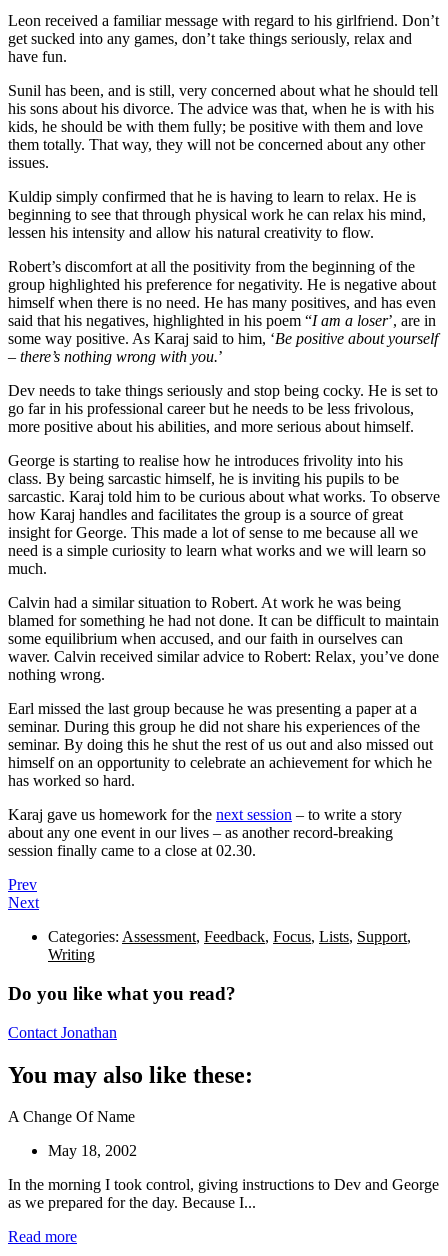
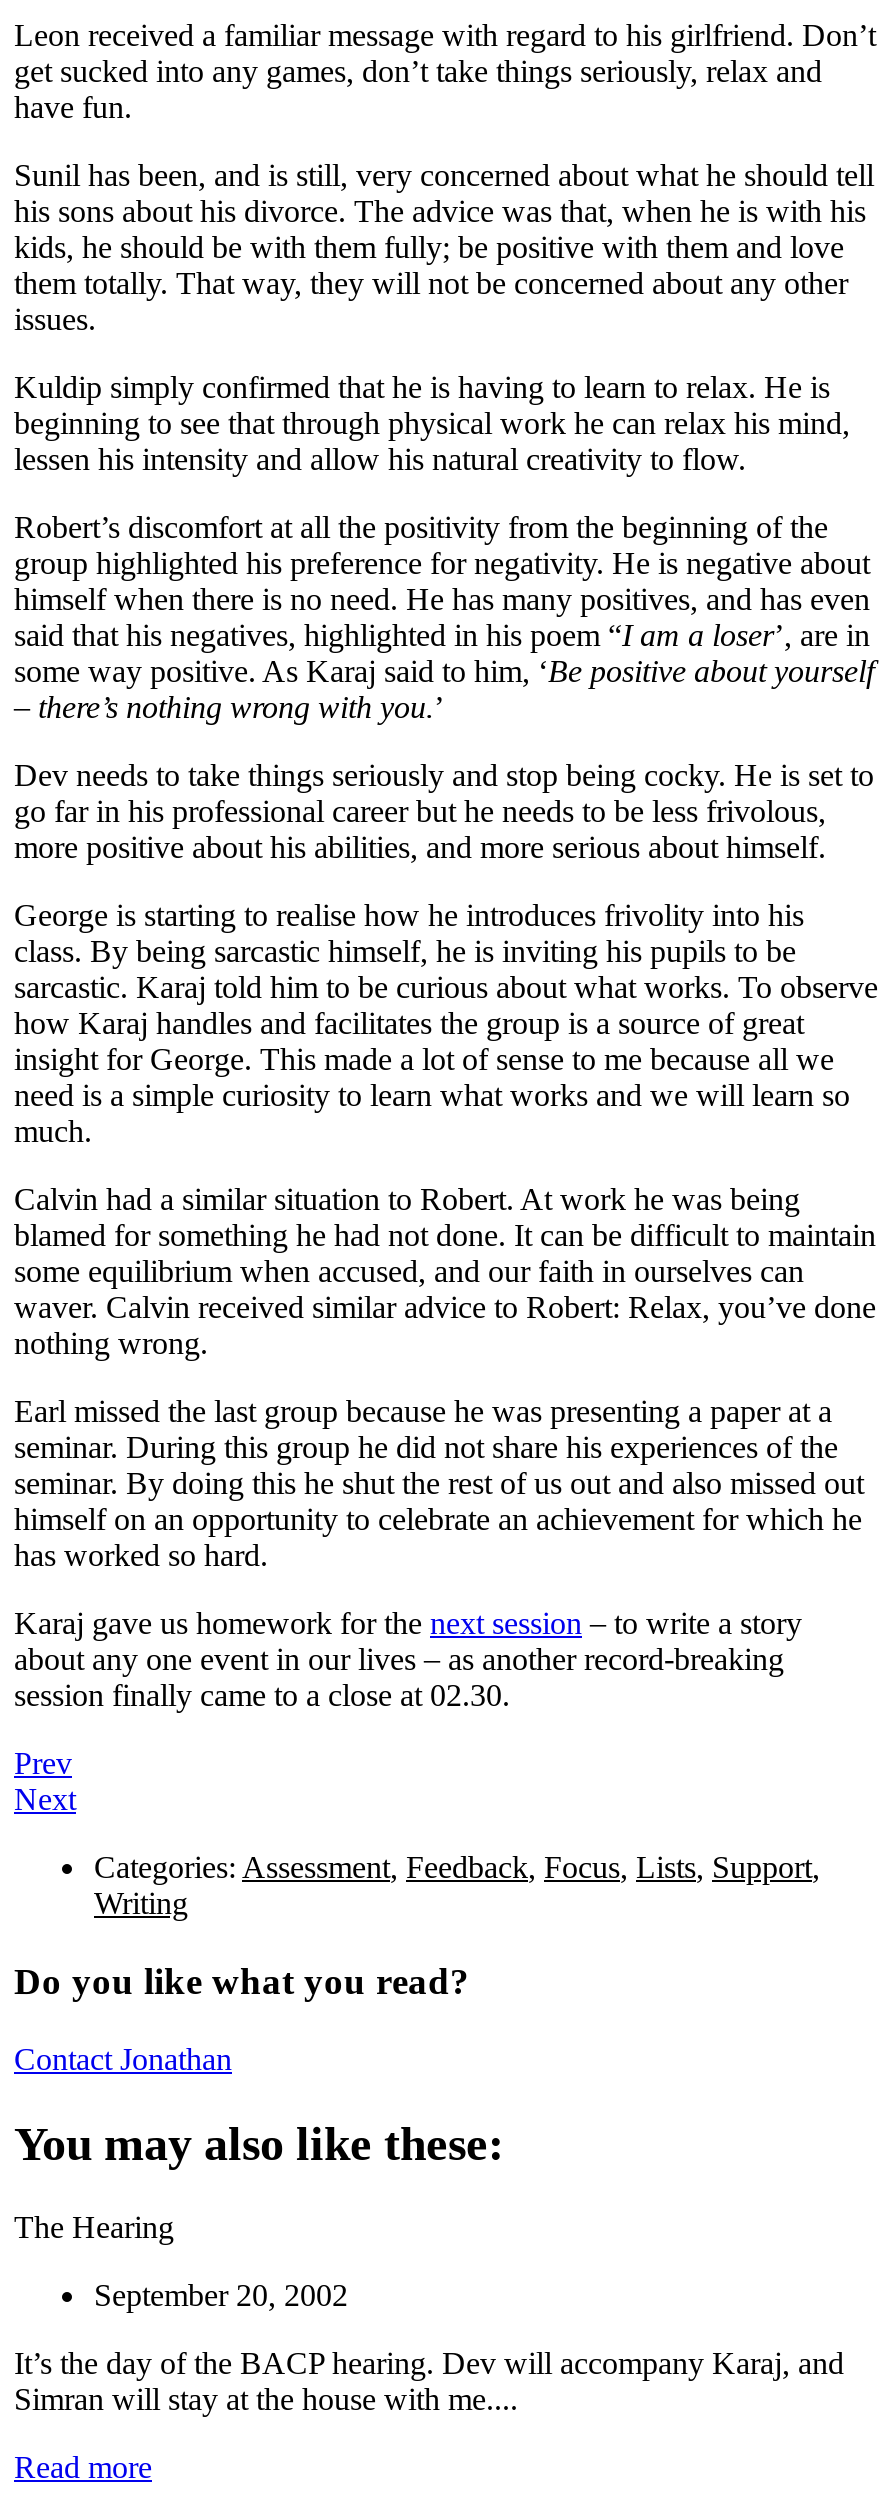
- A Change Of Name
+ The Hearing

- May 18, 2002
+ September 20, 2002

- In the morning I took control, giving instructions to Dev and George
- as we prepared for the day. Because I...
+ It’s the day of the BACP hearing. Dev will accompany Karaj, and
+ Simran will stay at the house with me....
